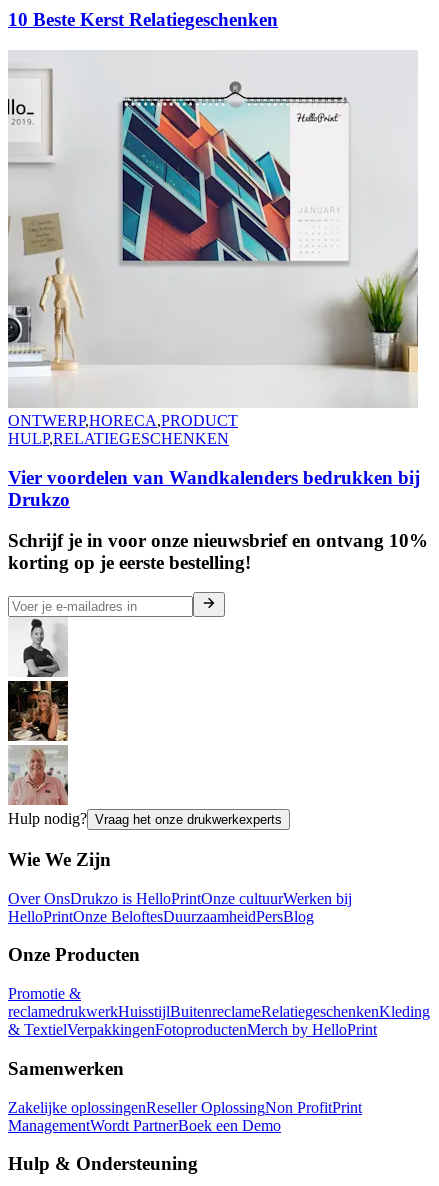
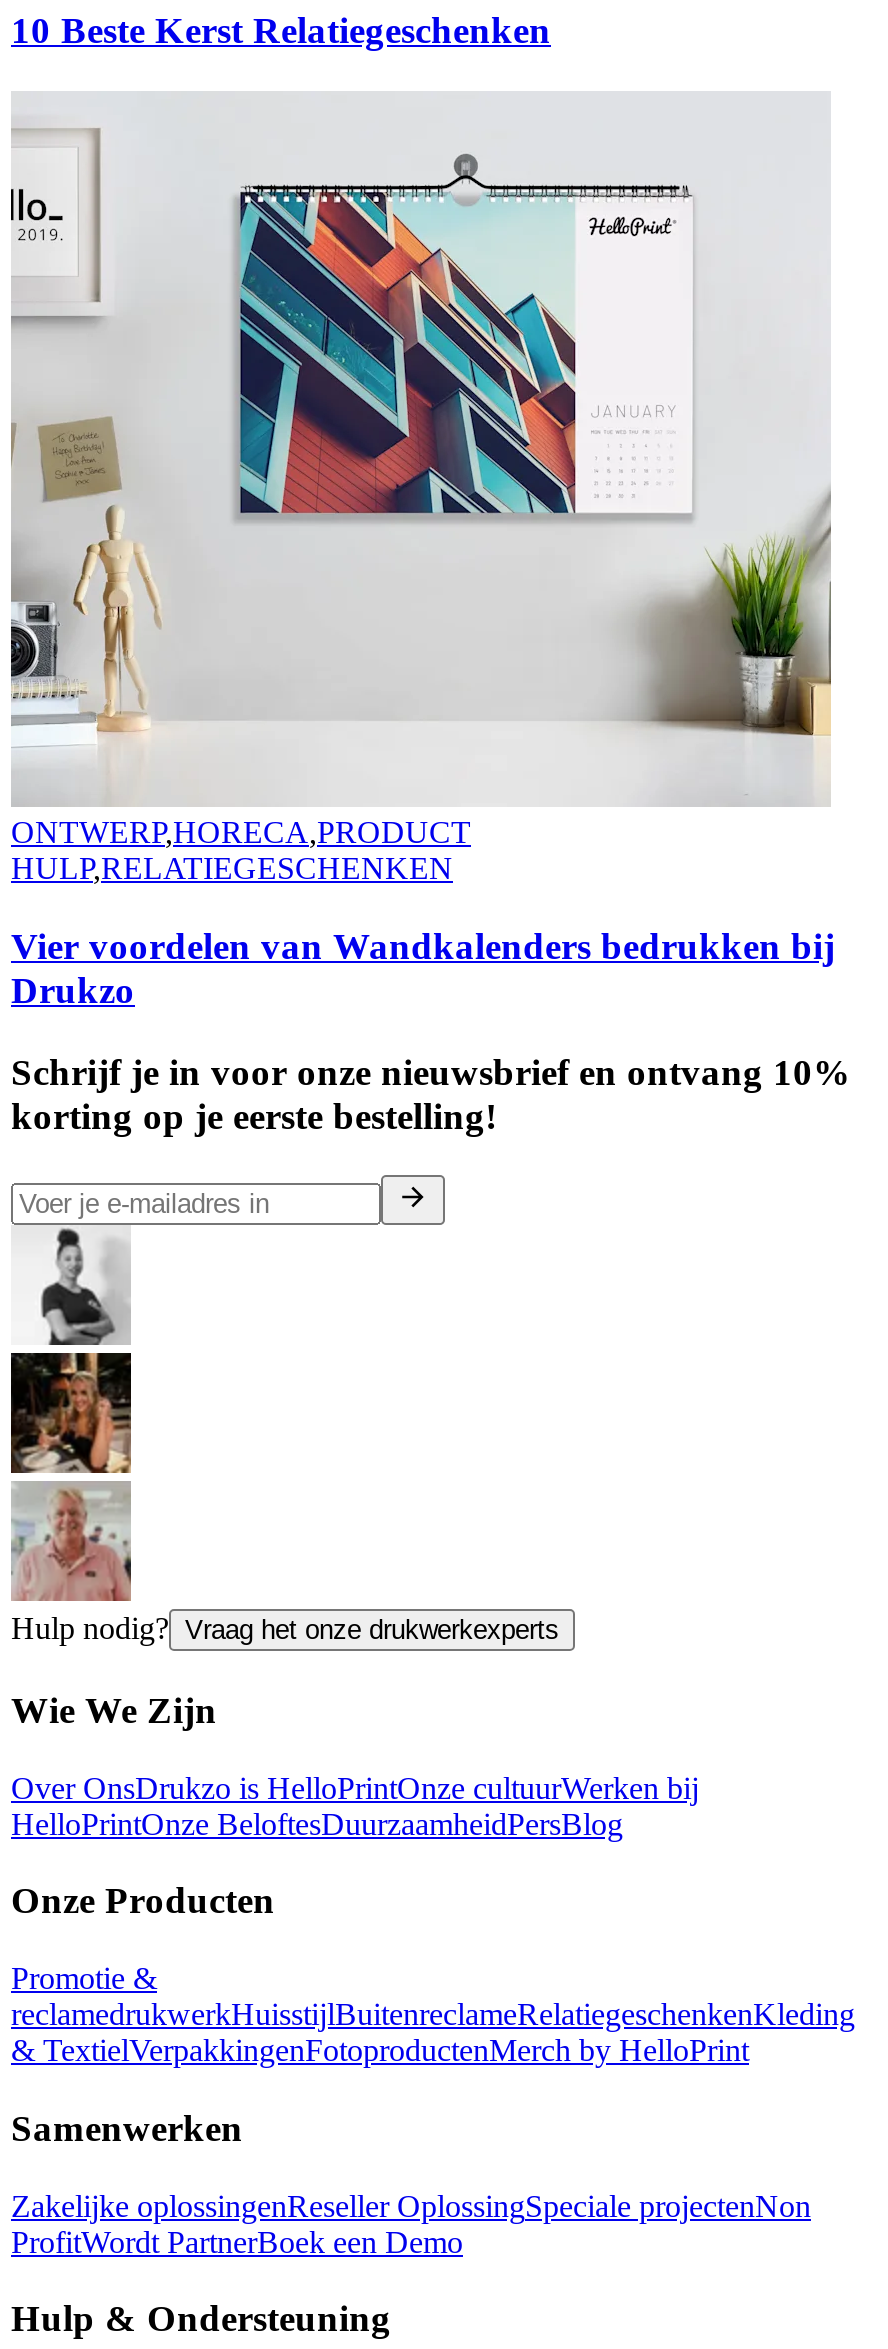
- Zakelijke oplossingenReseller OplossingNon ProfitPrint
+ Zakelijke oplossingenReseller OplossingSpeciale projectenNon

- ManagementWordt PartnerBoek een Demo
+ ProfitWordt PartnerBoek een Demo
